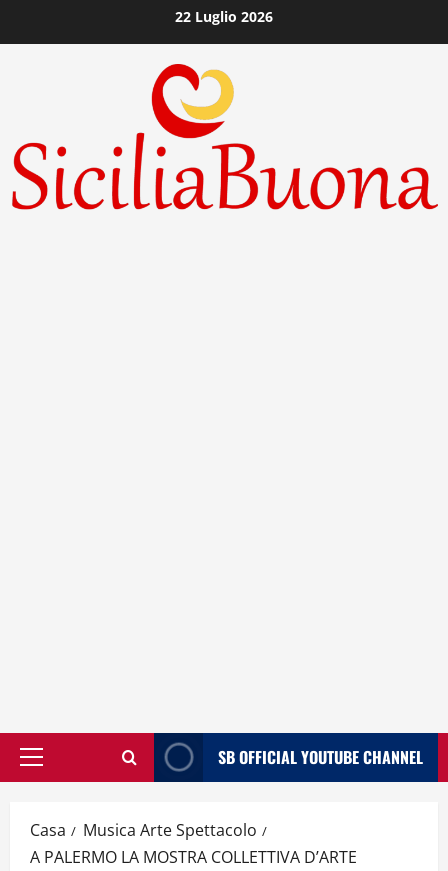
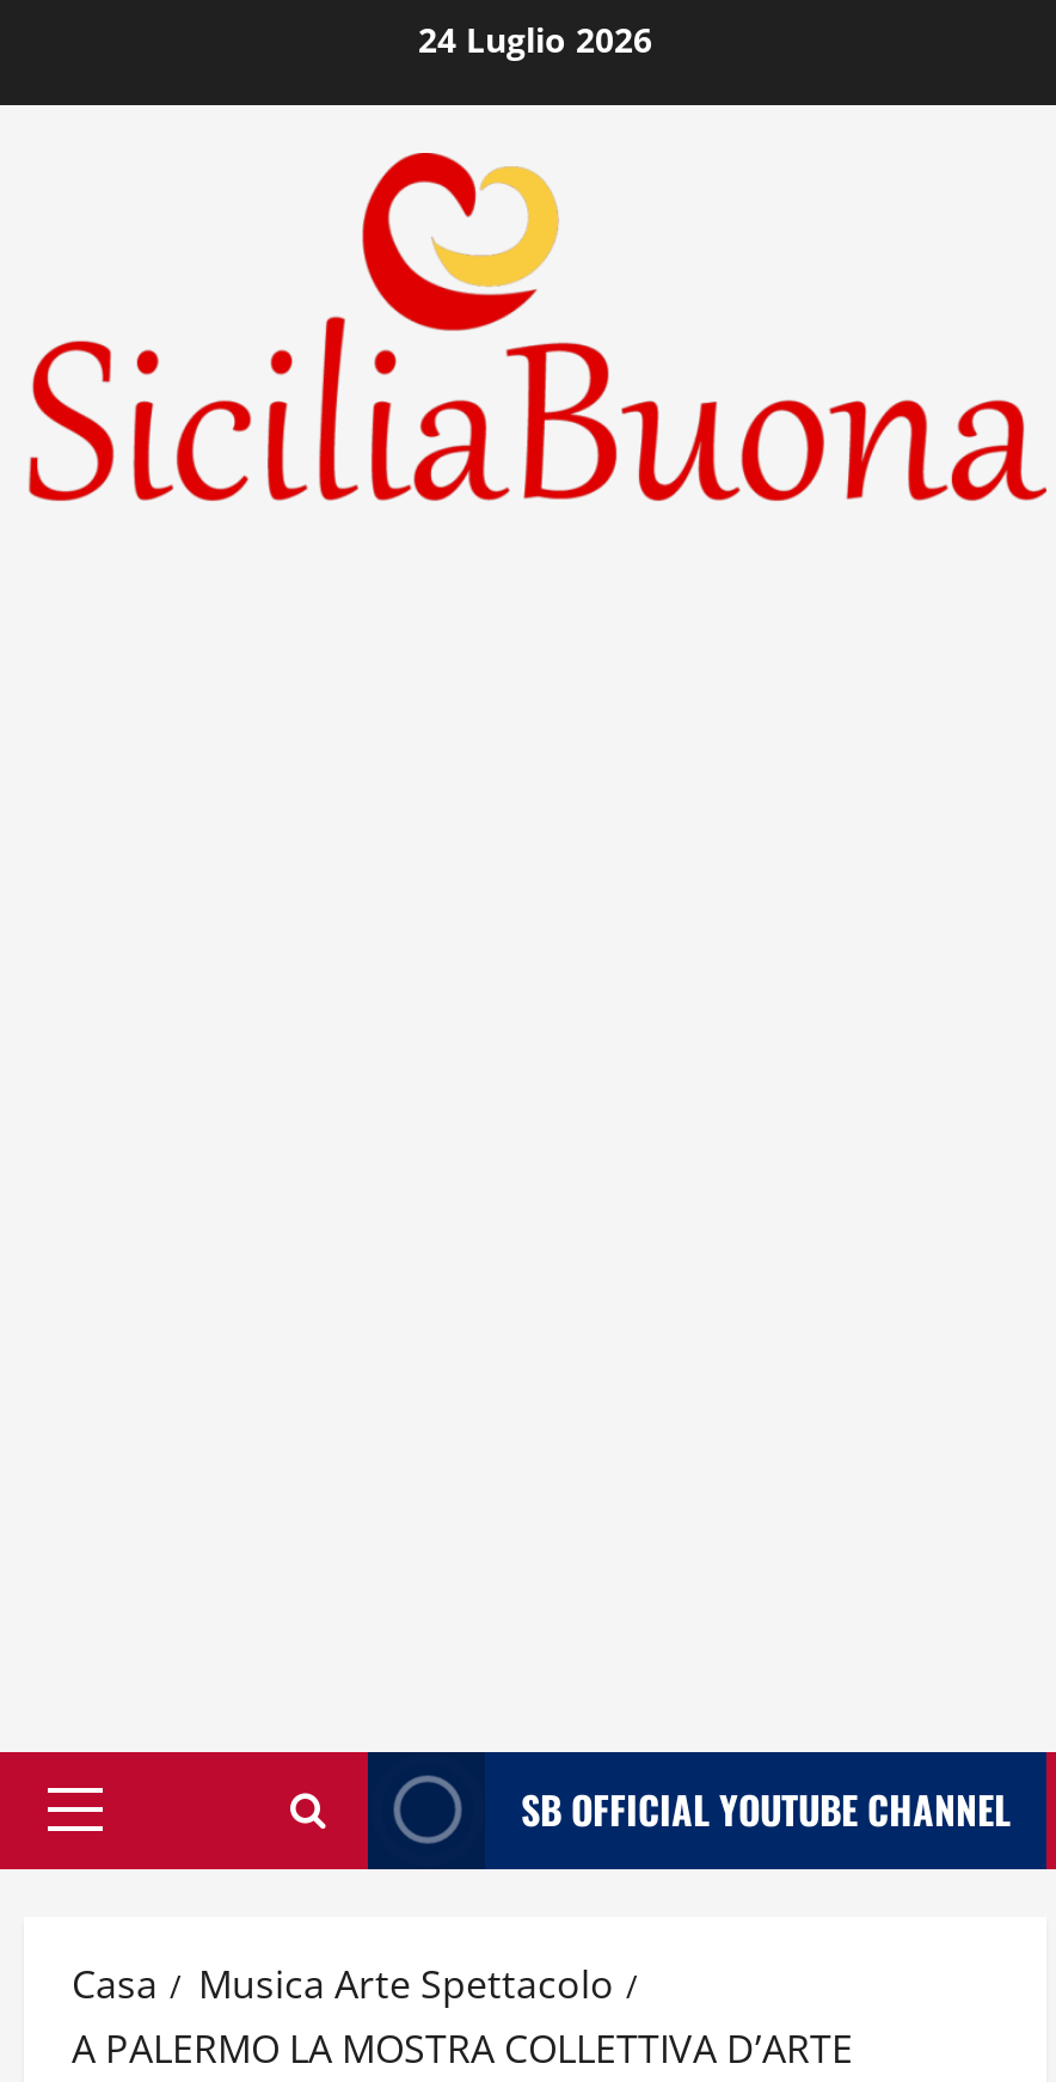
- 22 Luglio 2026
+ 24 Luglio 2026
